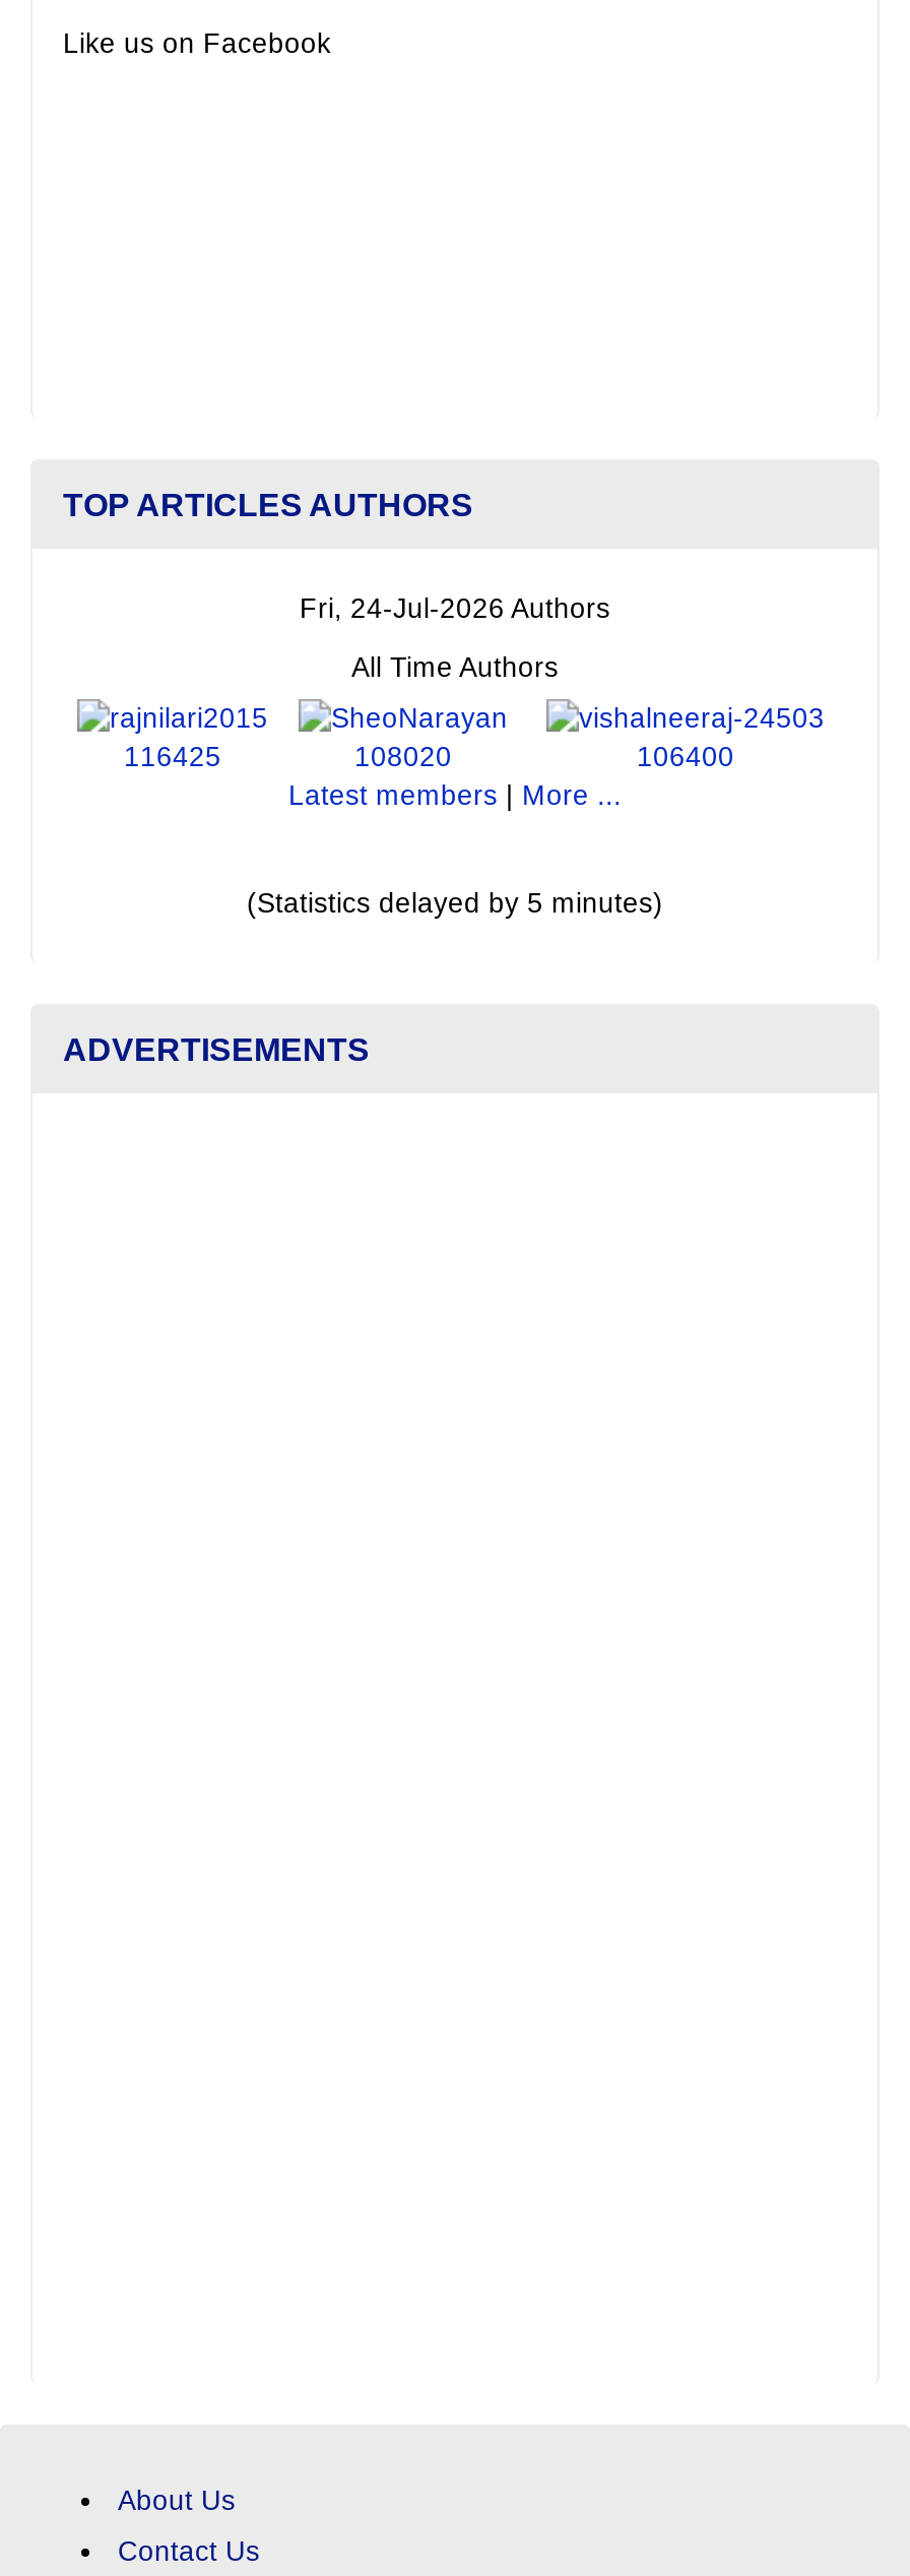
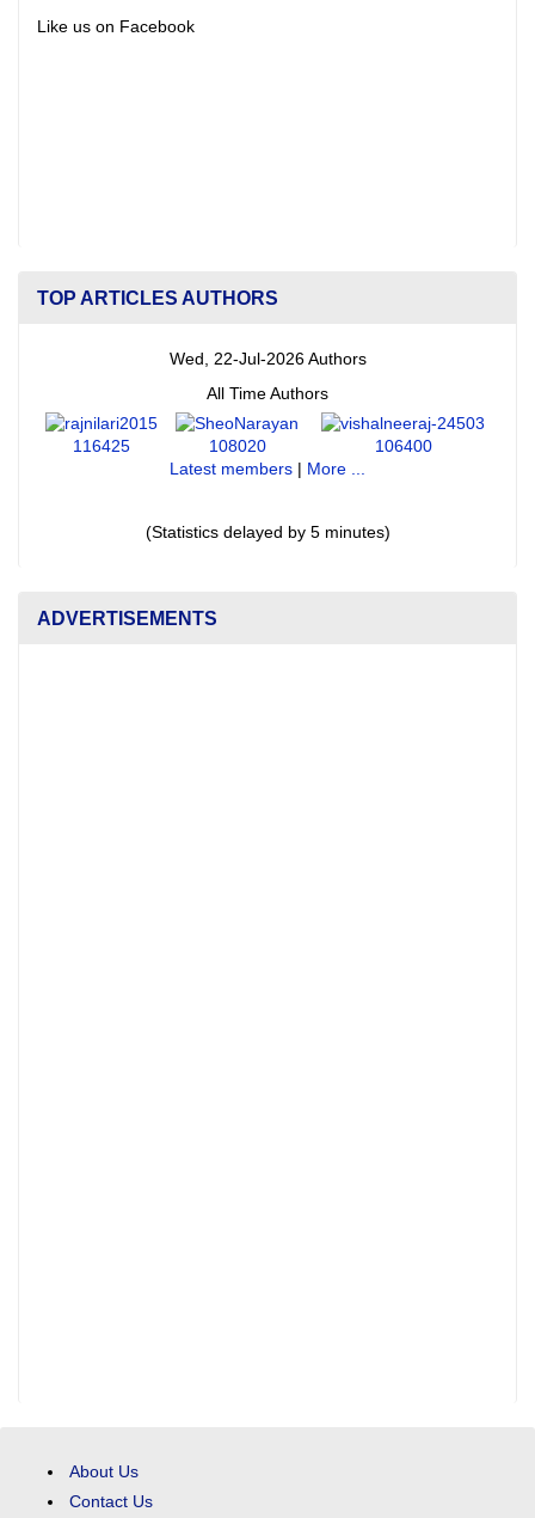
- Fri, 24-Jul-2026 Authors
+ Wed, 22-Jul-2026 Authors
